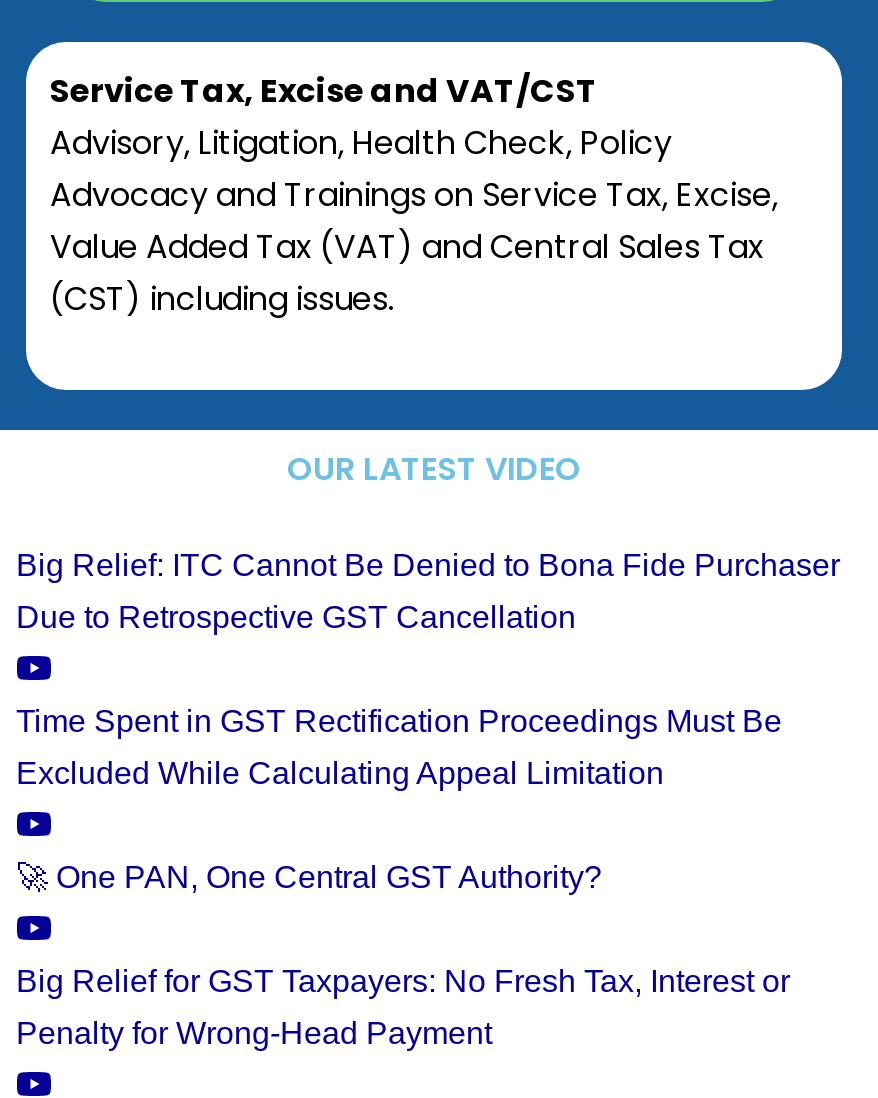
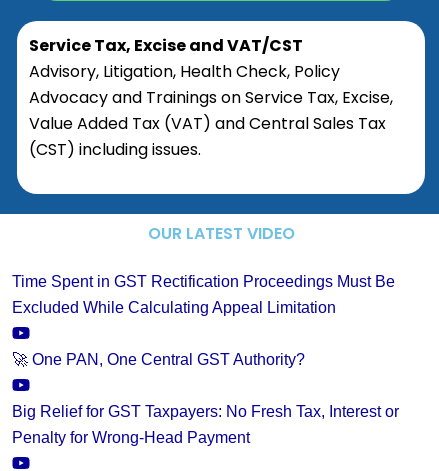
- Big Relief: ITC Cannot Be Denied to Bona Fide Purchaser
- Due to Retrospective GST Cancellation
